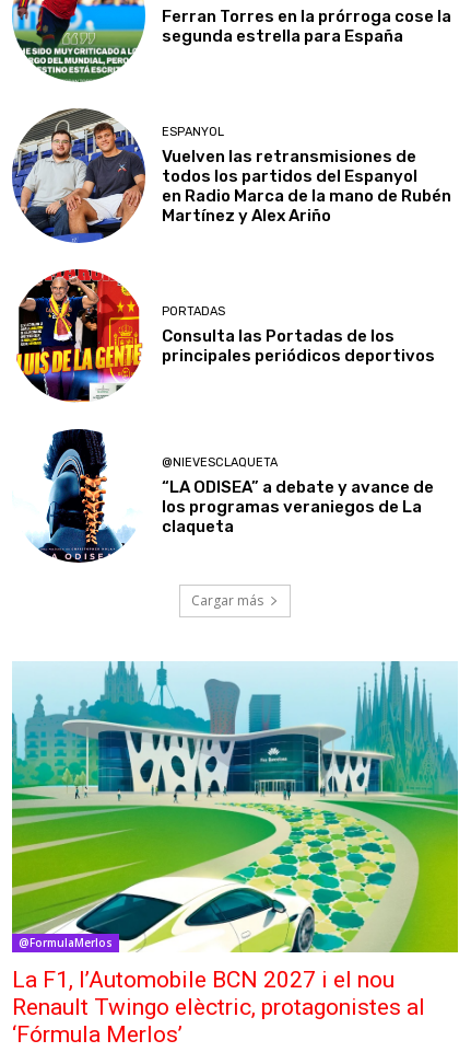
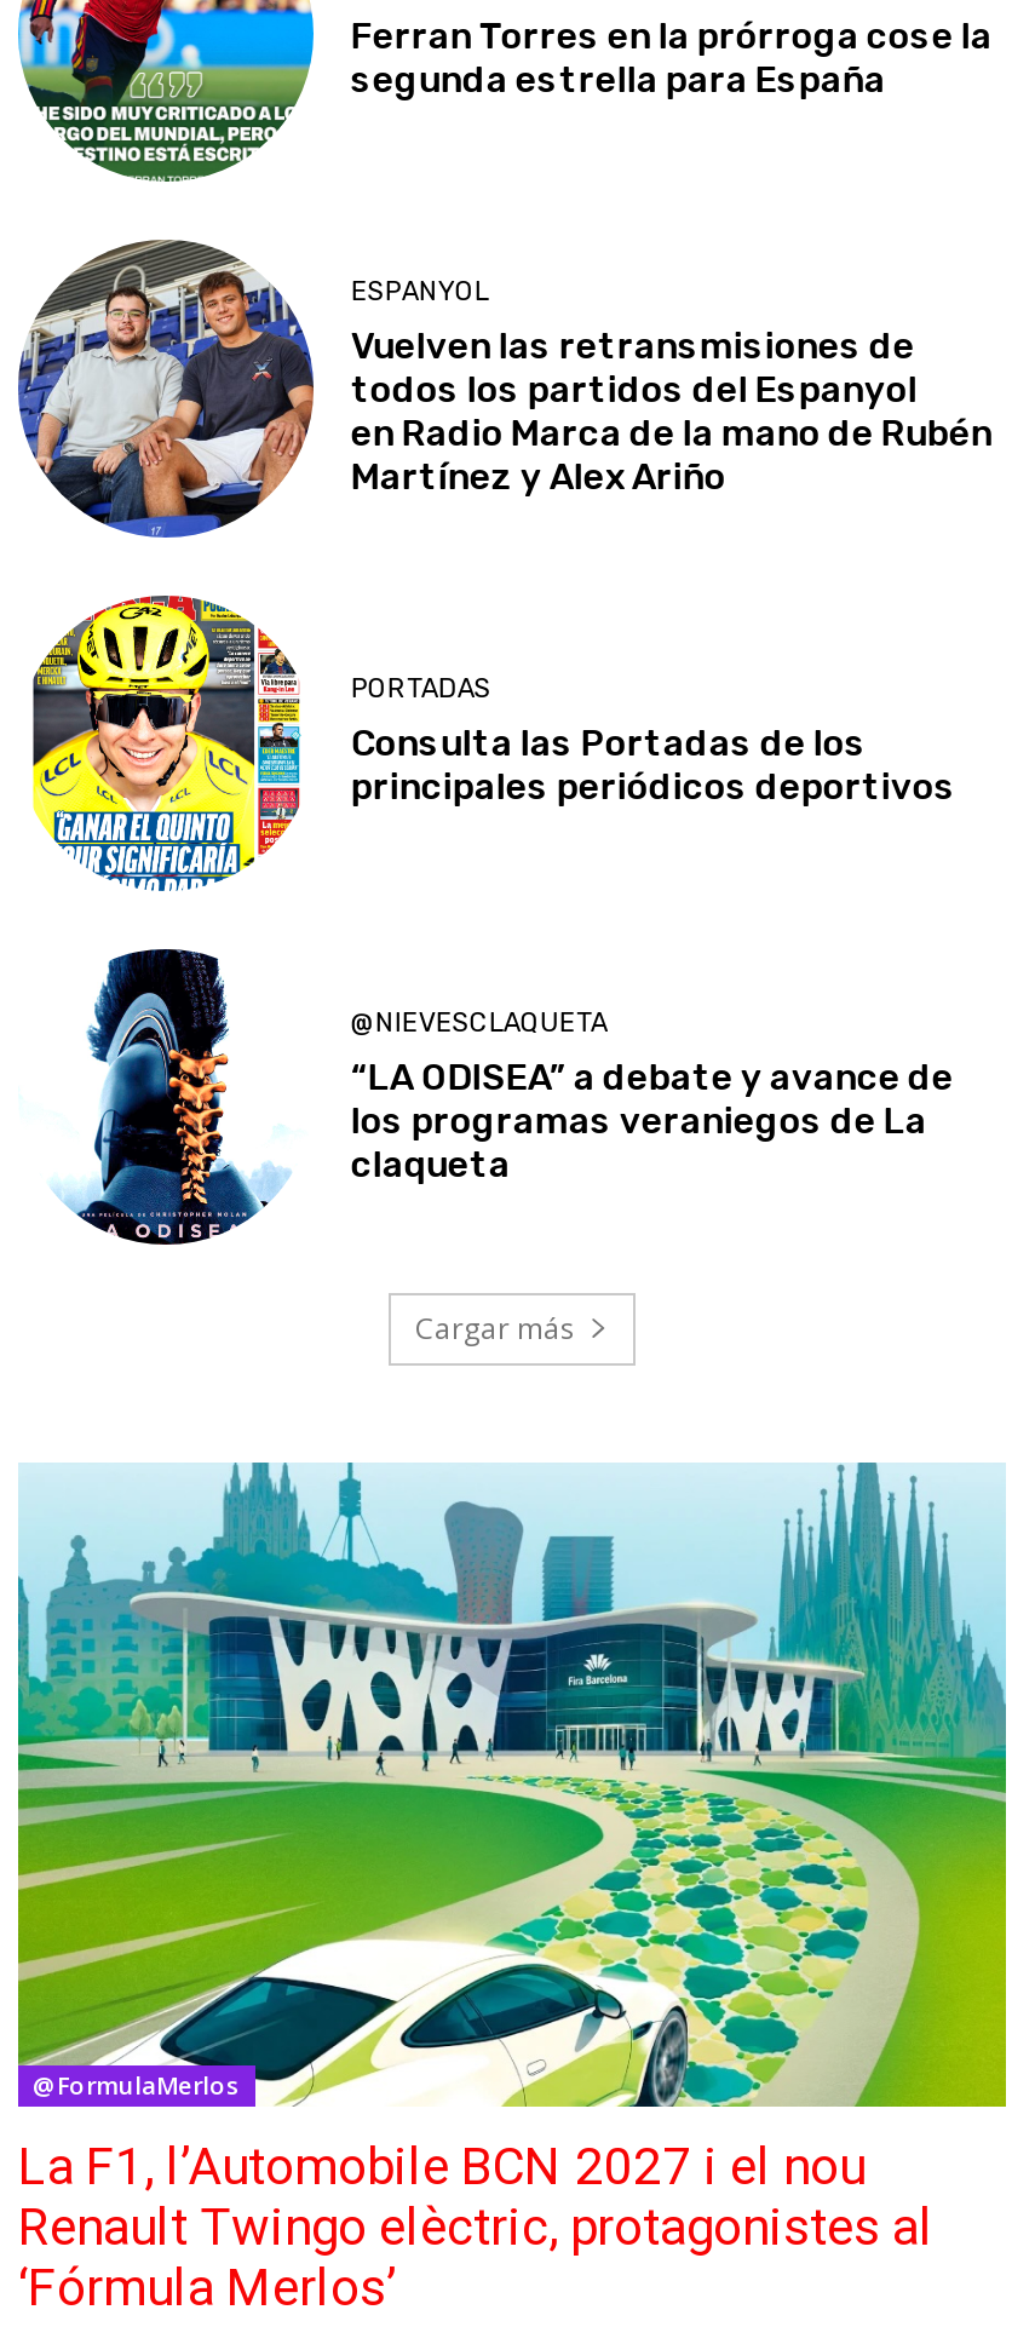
- [image]
+ [image]
